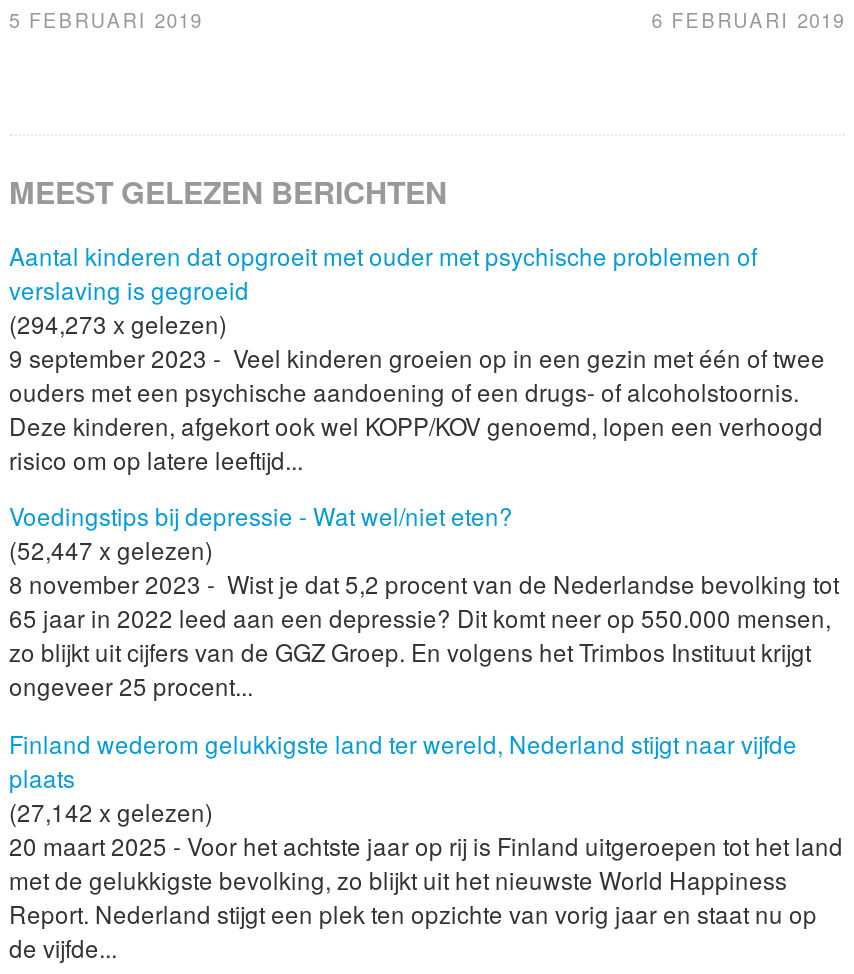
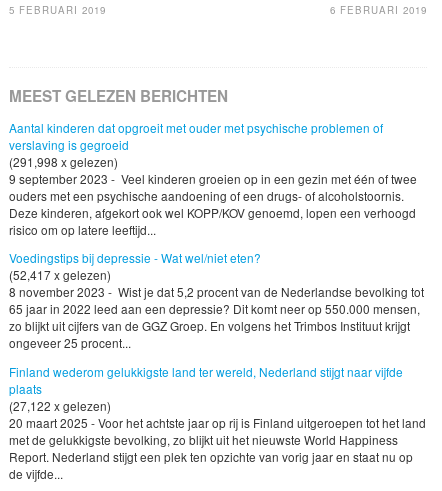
- (294,273 x gelezen)
+ (291,998 x gelezen)

- (52,447 x gelezen)
+ (52,417 x gelezen)

- (27,142 x gelezen)
+ (27,122 x gelezen)
